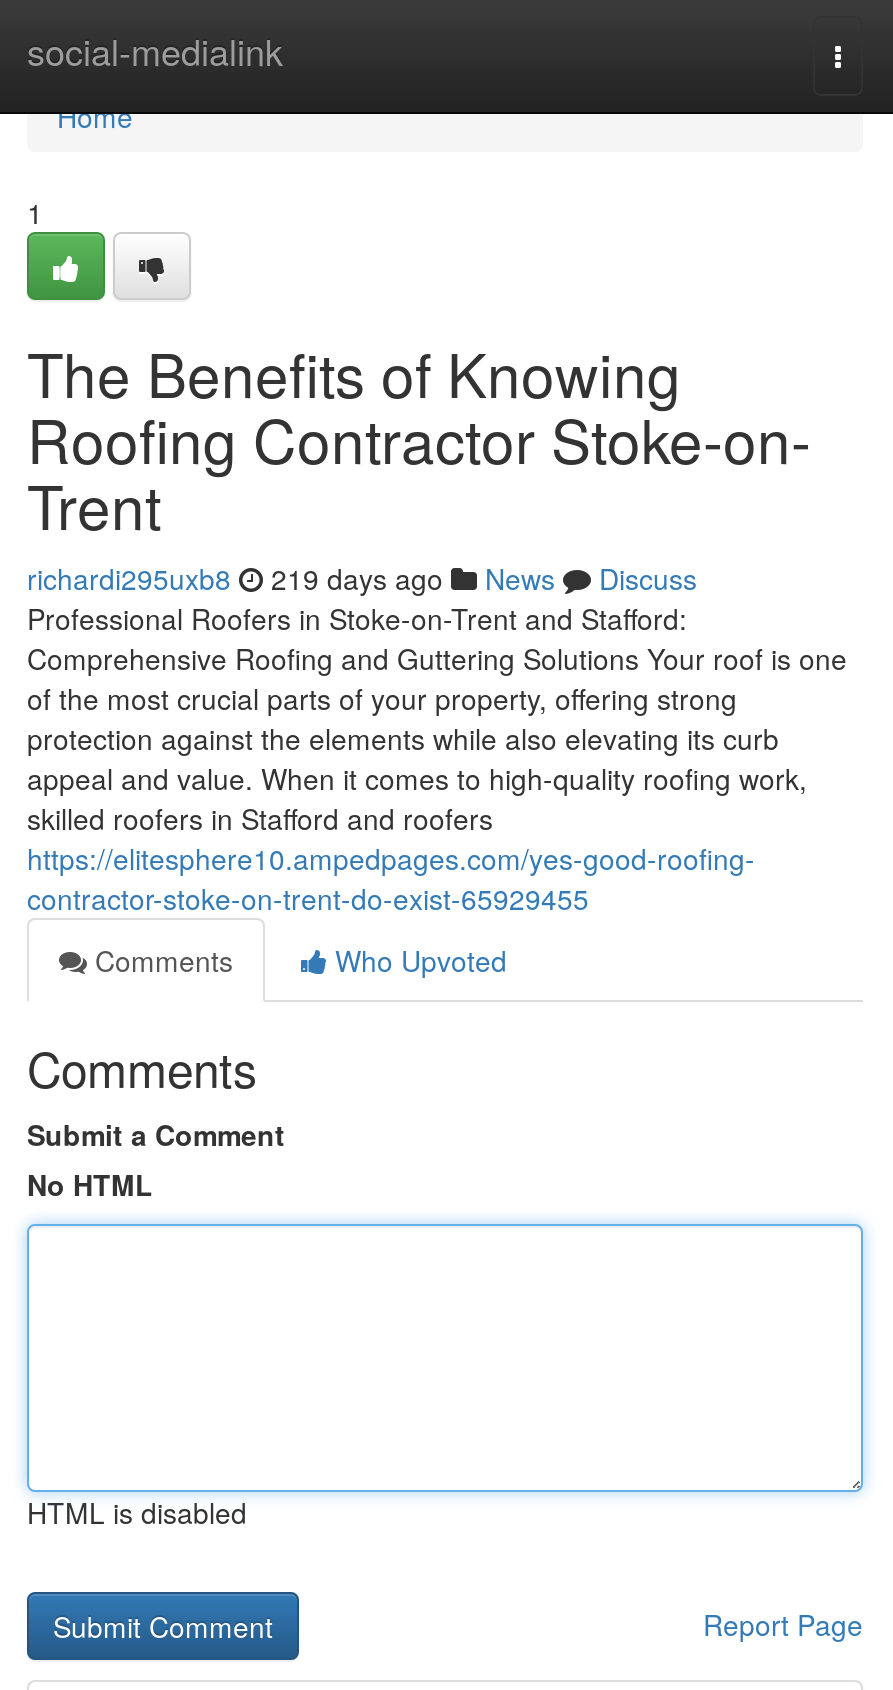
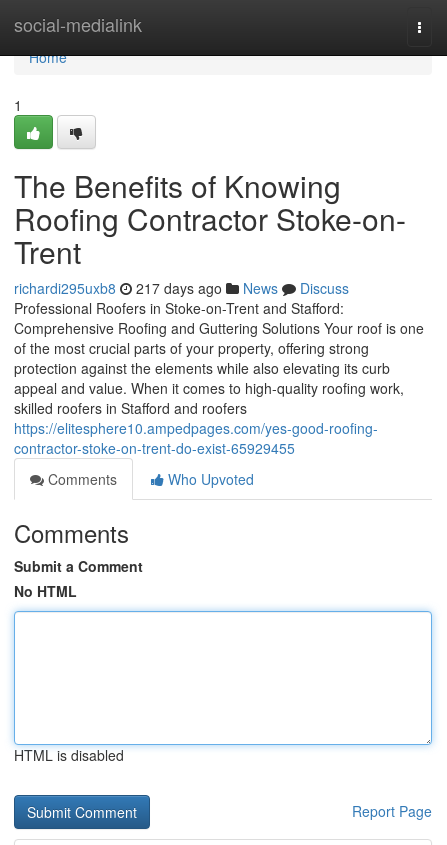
- richardi295uxb8 219 days ago News Discuss
+ richardi295uxb8 217 days ago News Discuss
